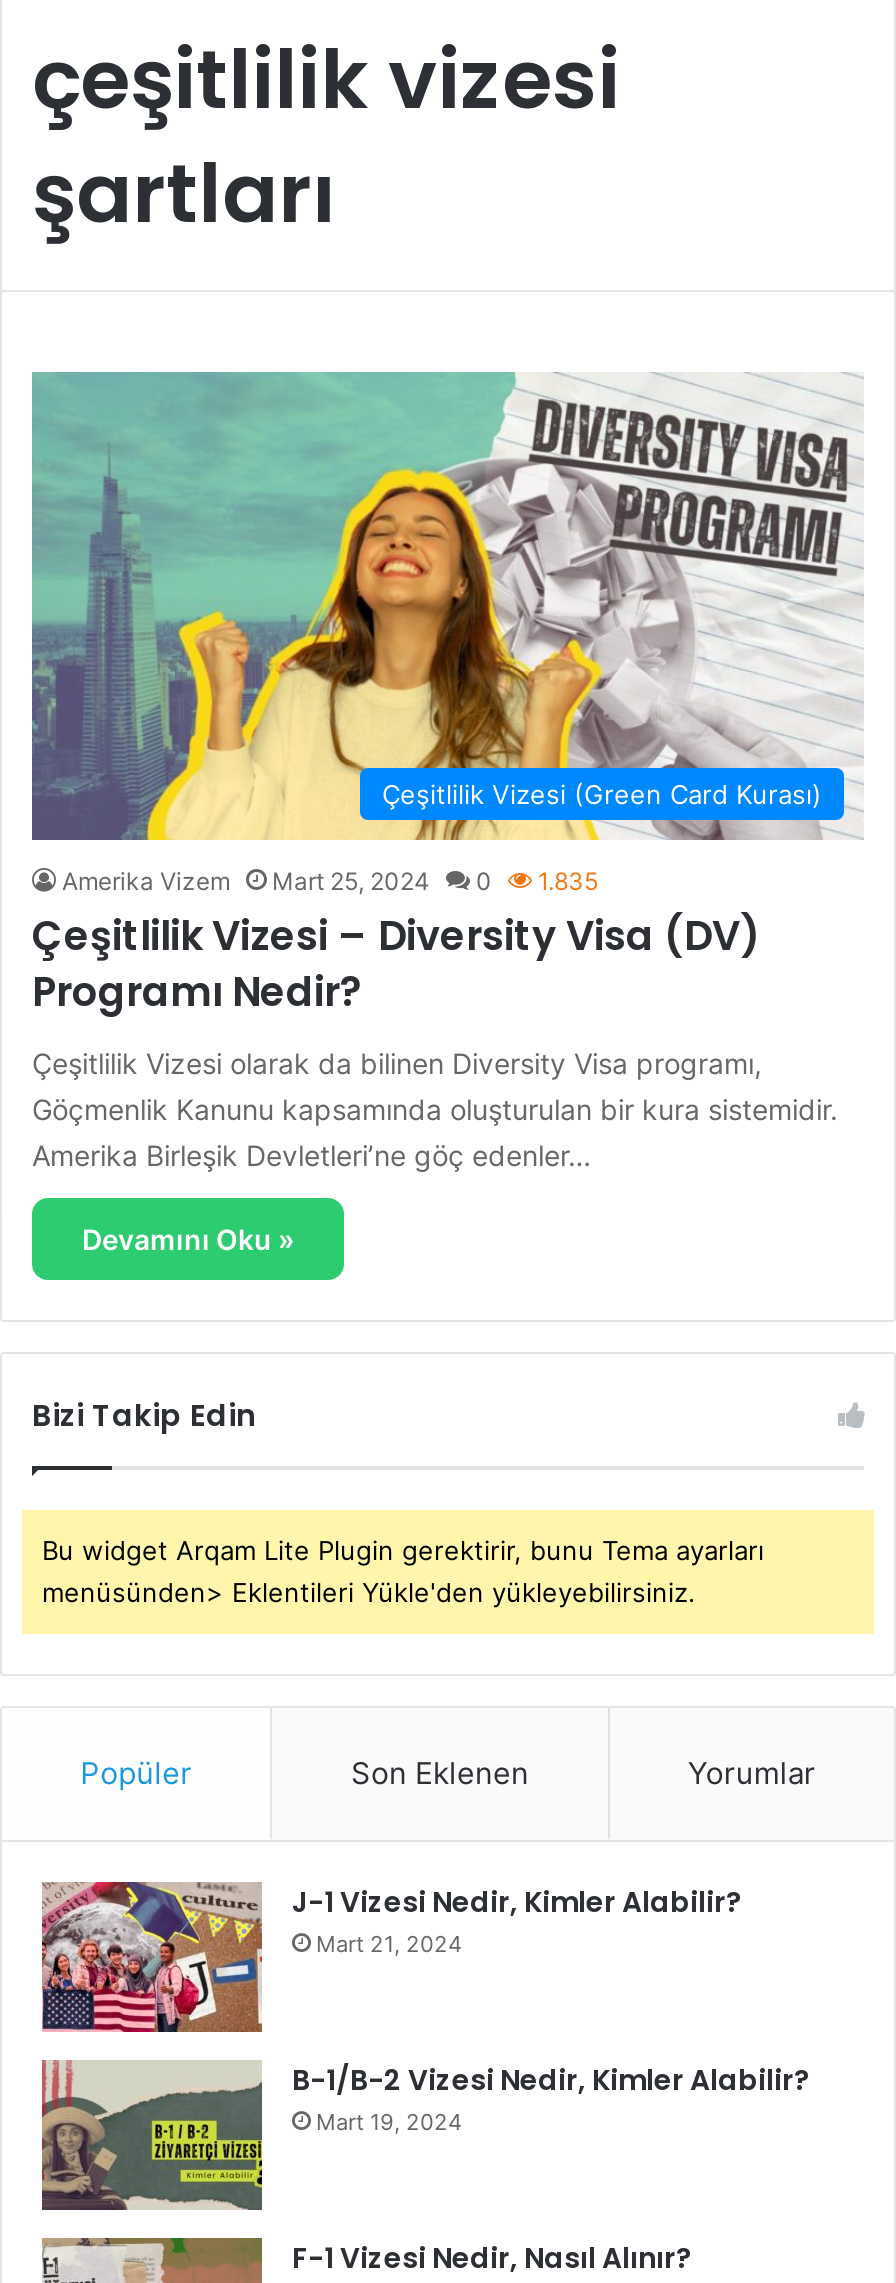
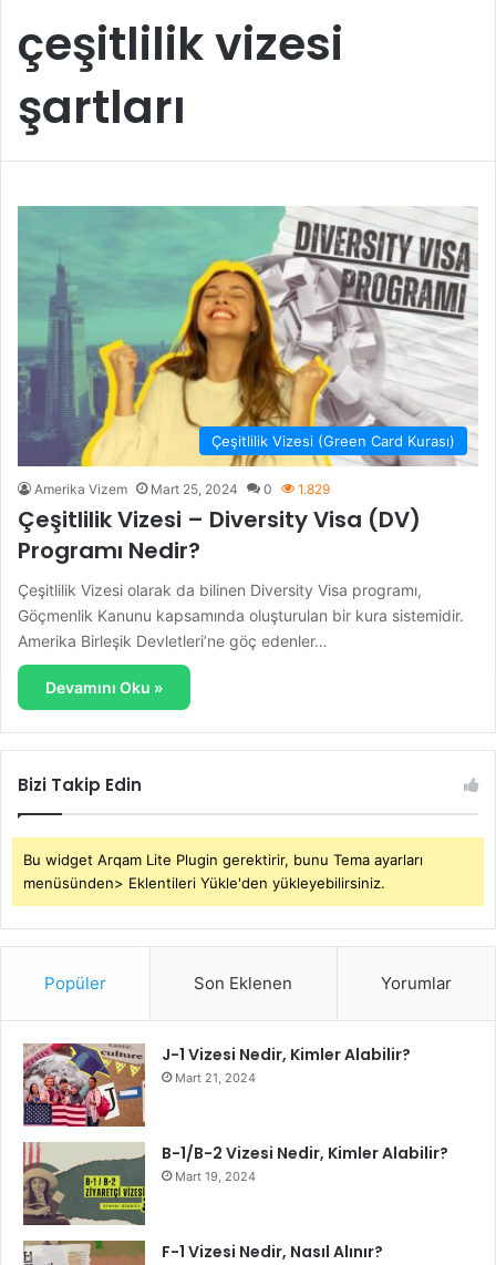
- Amerika Vizem Mart 25, 2024 0 1.835
+ Amerika Vizem Mart 25, 2024 0 1.829
